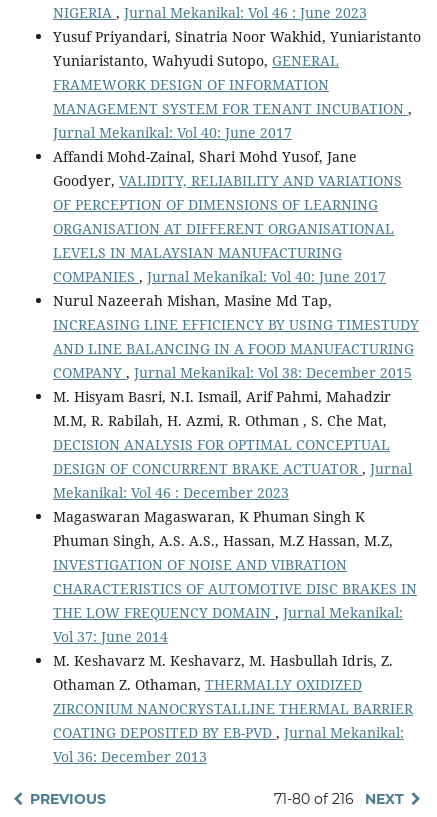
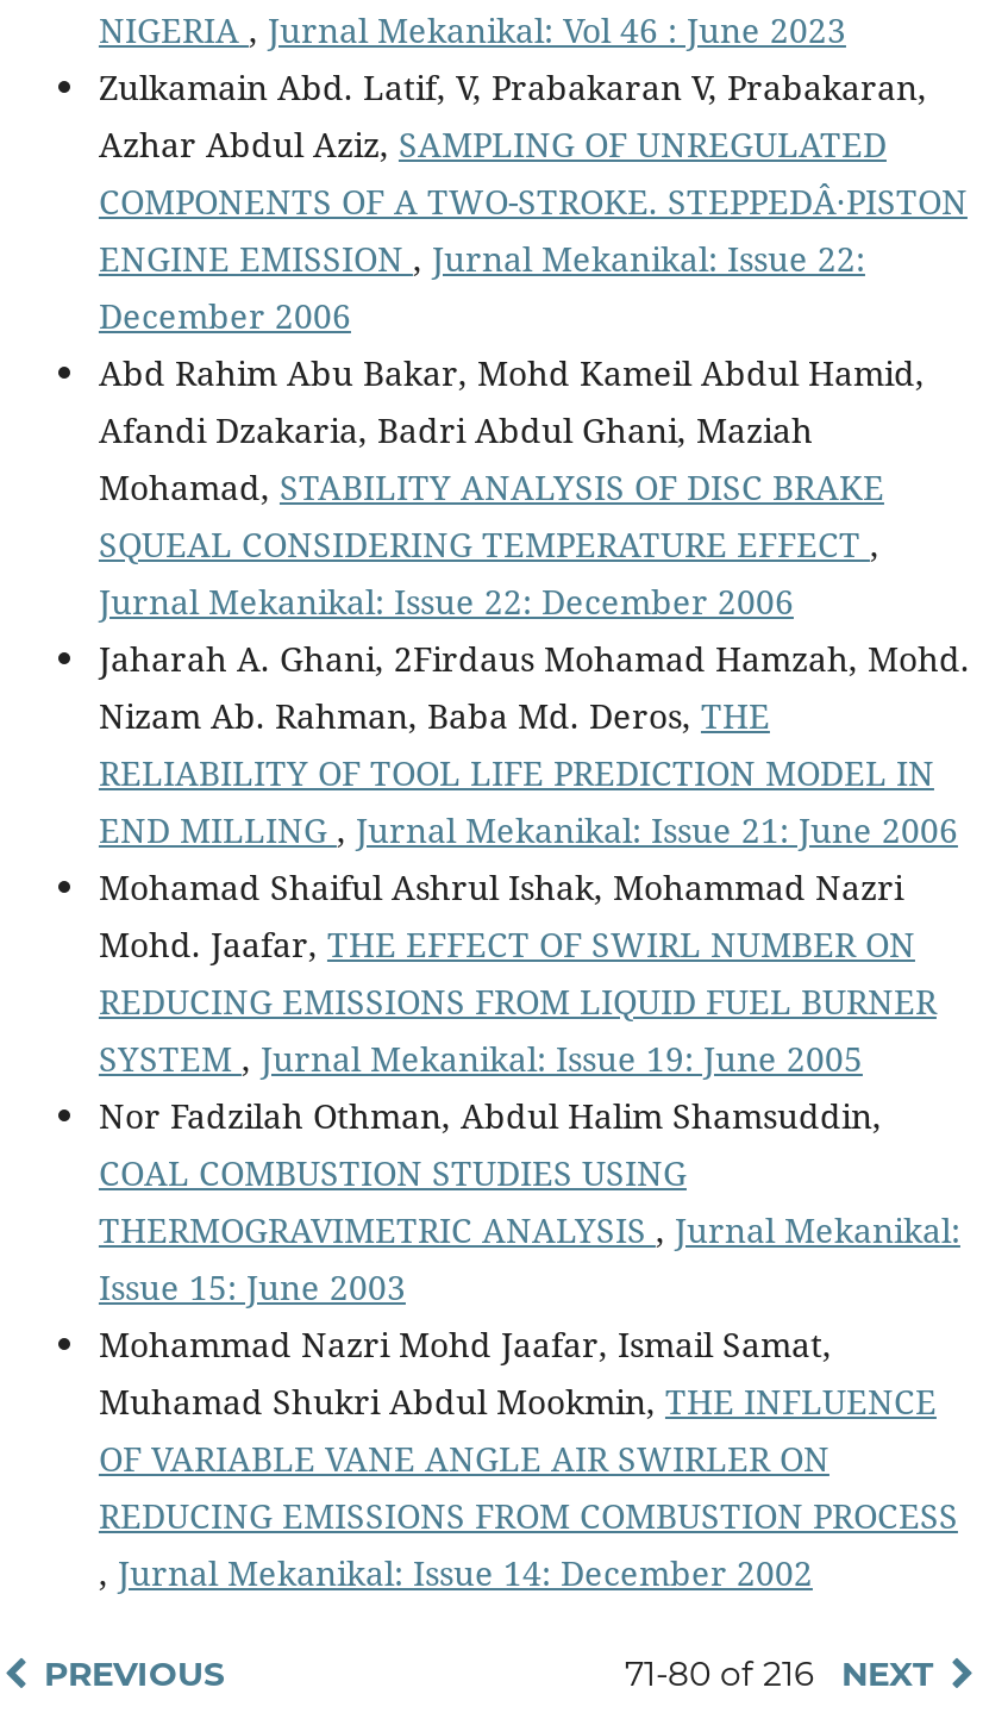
- Yusuf Priyandari, Sinatria Noor Wakhid, Yuniaristanto
- Yuniaristanto, Wahyudi Sutopo, GENERAL
- FRAMEWORK DESIGN OF INFORMATION
- MANAGEMENT SYSTEM FOR TENANT INCUBATION,
- Jurnal Mekanikal: Vol 40: June 2017
- Affandi Mohd-Zainal, Shari Mohd Yusof, Jane
- Goodyer, VALIDITY, RELIABILITY AND VARIATIONS
- OF PERCEPTION OF DIMENSIONS OF LEARNING
- ORGANISATION AT DIFFERENT ORGANISATIONAL
- LEVELS IN MALAYSIAN MANUFACTURING
- COMPANIES, Jurnal Mekanikal: Vol 40: June 2017
- Nurul Nazeerah Mishan, Masine Md Tap,
- INCREASING LINE EFFICIENCY BY USING TIMESTUDY
- AND LINE BALANCING IN A FOOD MANUFACTURING
- COMPANY, Jurnal Mekanikal: Vol 38: December 2015
- M. Hisyam Basri, N.I. Ismail, Arif Pahmi, Mahadzir
- M.M, R. Rabilah, H. Azmi, R. Othman , S. Che Mat,
- DECISION ANALYSIS FOR OPTIMAL CONCEPTUAL
- DESIGN OF CONCURRENT BRAKE ACTUATOR, Jurnal
- Mekanikal: Vol 46 : December 2023
- Magaswaran Magaswaran, K Phuman Singh K
- Phuman Singh, A.S. A.S., Hassan, M.Z Hassan, M.Z,
- INVESTIGATION OF NOISE AND VIBRATION
- CHARACTERISTICS OF AUTOMOTIVE DISC BRAKES IN
- THE LOW FREQUENCY DOMAIN, Jurnal Mekanikal:
- Vol 37: June 2014
- M. Keshavarz M. Keshavarz, M. Hasbullah Idris, Z.
- Othaman Z. Othaman, THERMALLY OXIDIZED
- ZIRCONIUM NANOCRYSTALLINE THERMAL BARRIER
- COATING DEPOSITED BY EB-PVD, Jurnal Mekanikal:
- Vol 36: December 2013
+ Zulkamain Abd. Latif, V, Prabakaran V, Prabakaran,
+ Azhar Abdul Aziz, SAMPLING OF UNREGULATED
+ COMPONENTS OF A TWO-STROKE. STEPPEDÂ·PISTON
+ ENGINE EMISSION, Jurnal Mekanikal: Issue 22:
+ December 2006
+ Abd Rahim Abu Bakar, Mohd Kameil Abdul Hamid,
+ Afandi Dzakaria, Badri Abdul Ghani, Maziah
+ Mohamad, STABILITY ANALYSIS OF DISC BRAKE
+ SQUEAL CONSIDERING TEMPERATURE EFFECT,
+ Jurnal Mekanikal: Issue 22: December 2006
+ Jaharah A. Ghani, 2Firdaus Mohamad Hamzah, Mohd.
+ Nizam Ab. Rahman, Baba Md. Deros, THE
+ RELIABILITY OF TOOL LIFE PREDICTION MODEL IN
+ END MILLING, Jurnal Mekanikal: Issue 21: June 2006
+ Mohamad Shaiful Ashrul Ishak, Mohammad Nazri
+ Mohd. Jaafar, THE EFFECT OF SWIRL NUMBER ON
+ REDUCING EMISSIONS FROM LIQUID FUEL BURNER
+ SYSTEM, Jurnal Mekanikal: Issue 19: June 2005
+ Nor Fadzilah Othman, Abdul Halim Shamsuddin,
+ COAL COMBUSTION STUDIES USING
+ THERMOGRAVIMETRIC ANALYSIS, Jurnal Mekanikal:
+ Issue 15: June 2003
+ Mohammad Nazri Mohd Jaafar, Ismail Samat,
+ Muhamad Shukri Abdul Mookmin, THE INFLUENCE
+ OF VARIABLE VANE ANGLE AIR SWIRLER ON
+ REDUCING EMISSIONS FROM COMBUSTION PROCESS
+ , Jurnal Mekanikal: Issue 14: December 2002
